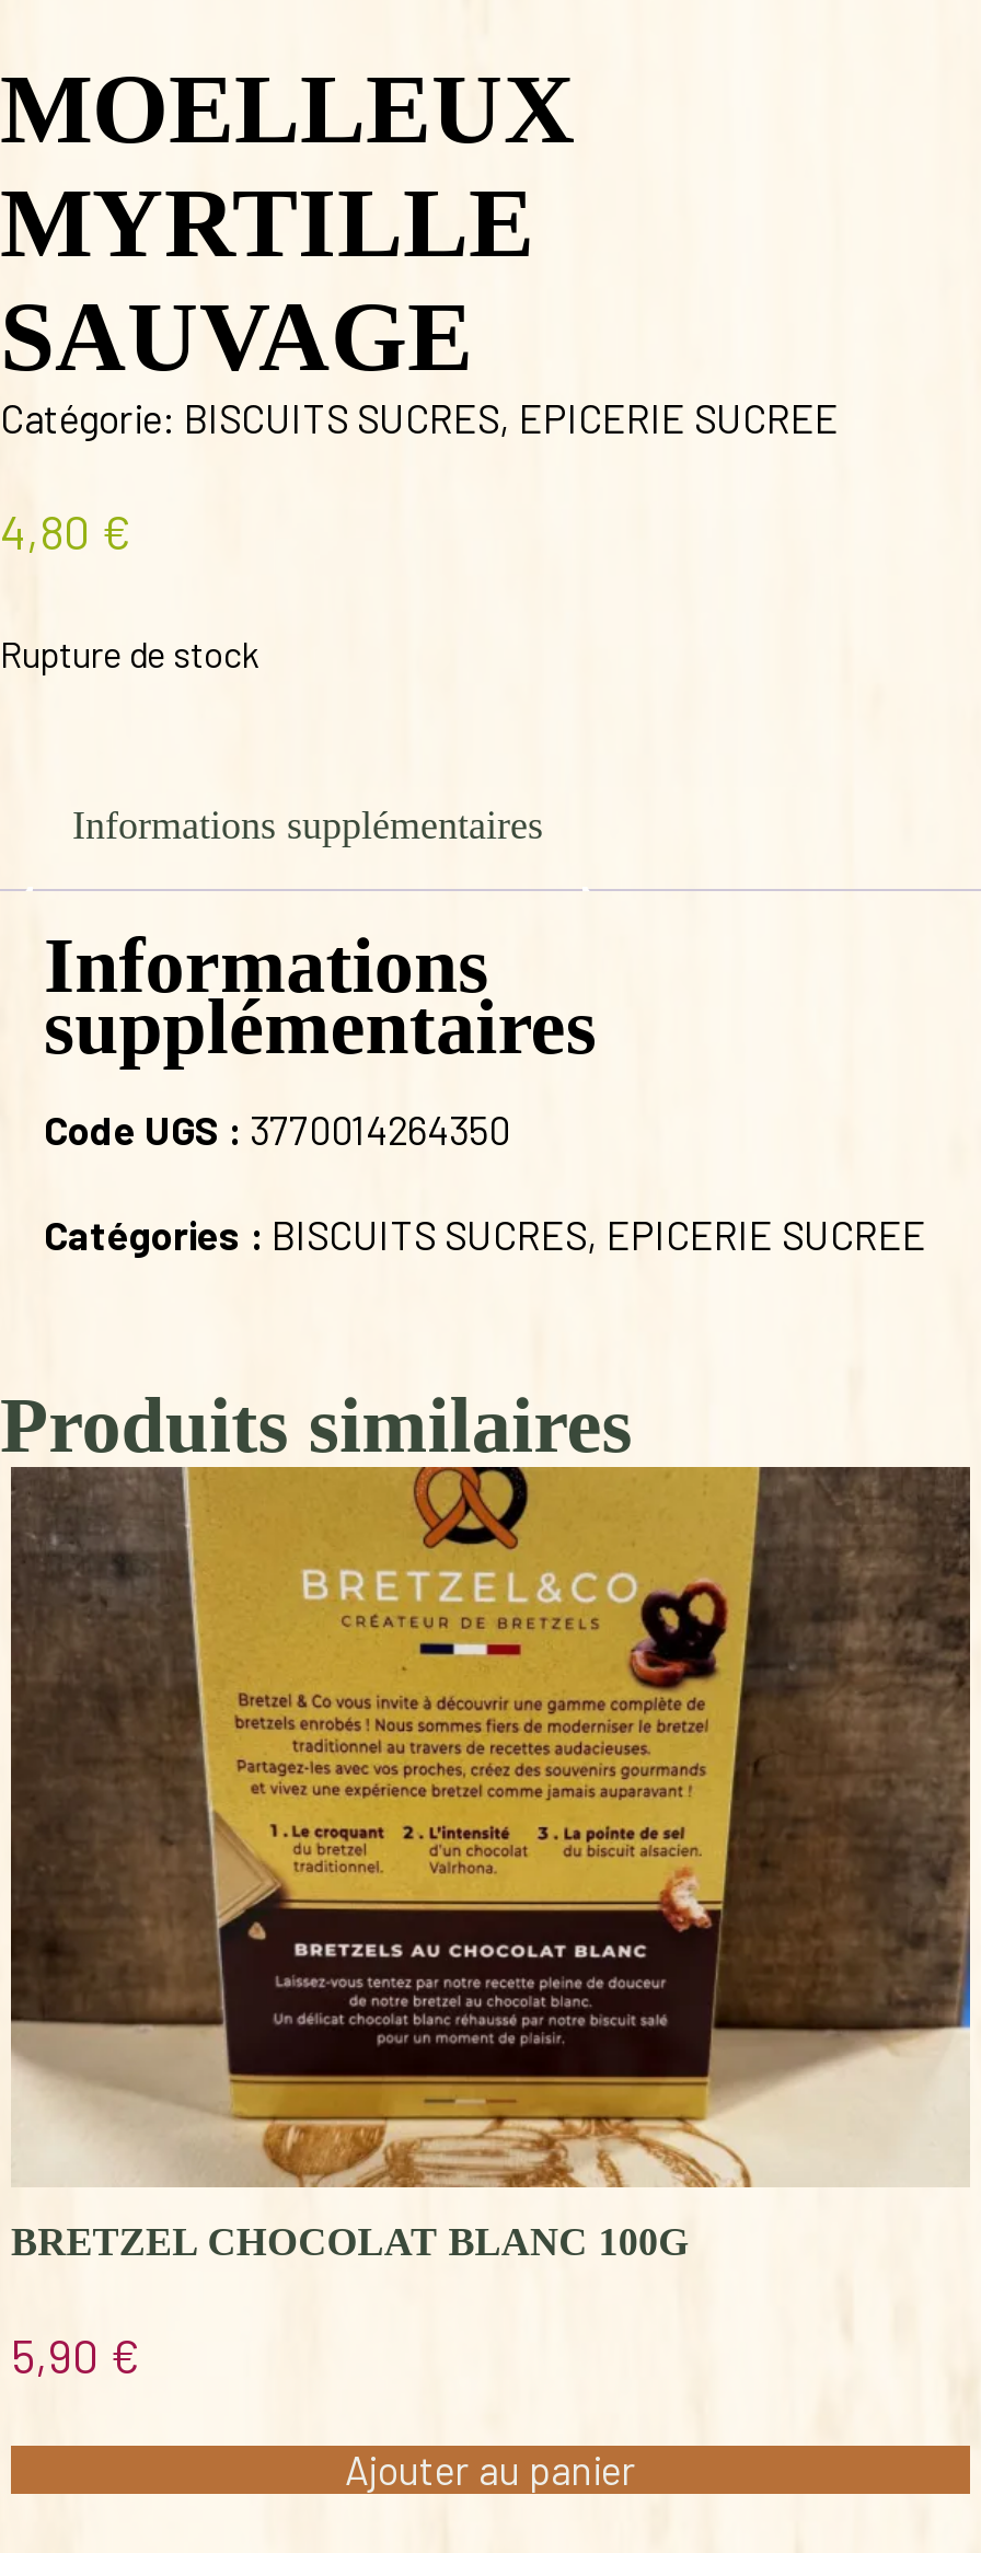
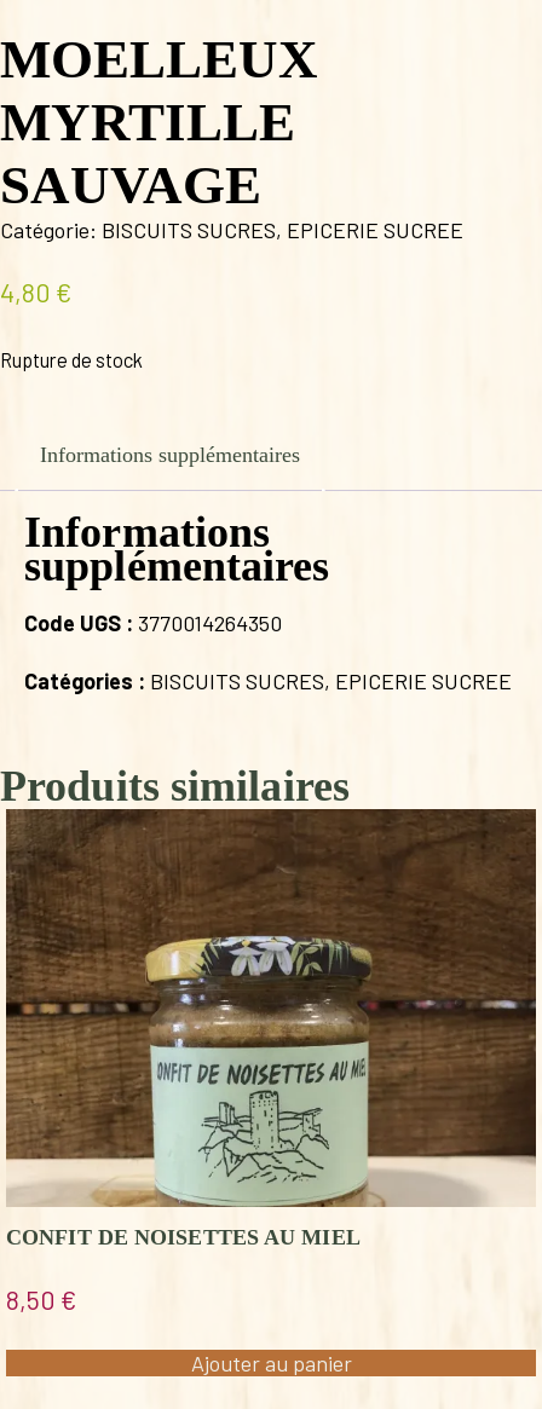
- [image]
- BRETZEL CHOCOLAT BLANC 100G
+ [image]
+ CONFIT DE NOISETTES AU MIEL

- 5,90 €
+ 8,50 €
